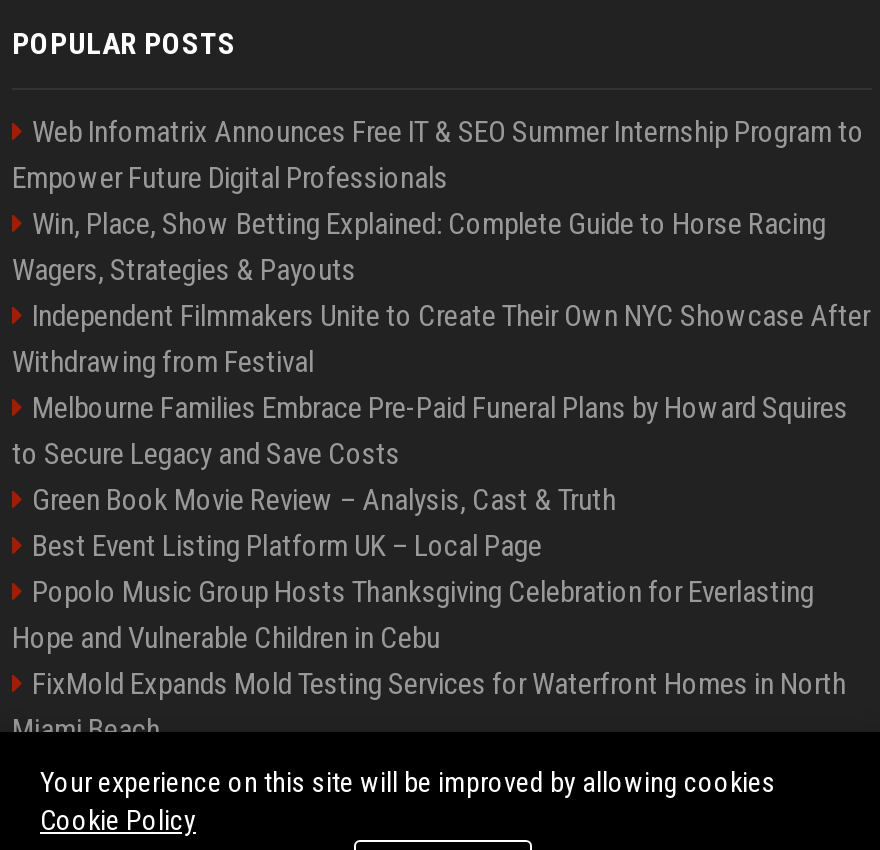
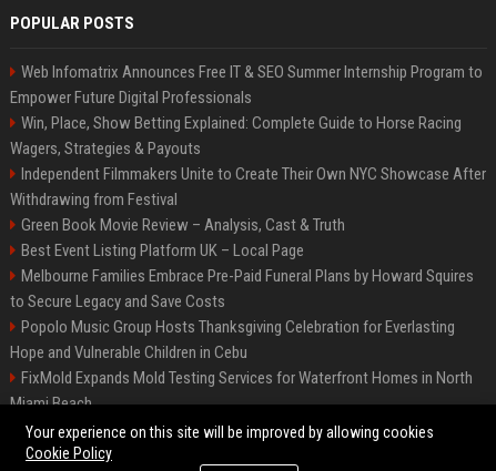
moved down: Melbourne Families Embrace Pre-Paid Funeral Plans by Howard Squires | to Secure Legacy and Save Costs

moved up: Green Book Movie Review – Analysis, Cast & Truth | Best Event Listing Platform UK – Local Page
